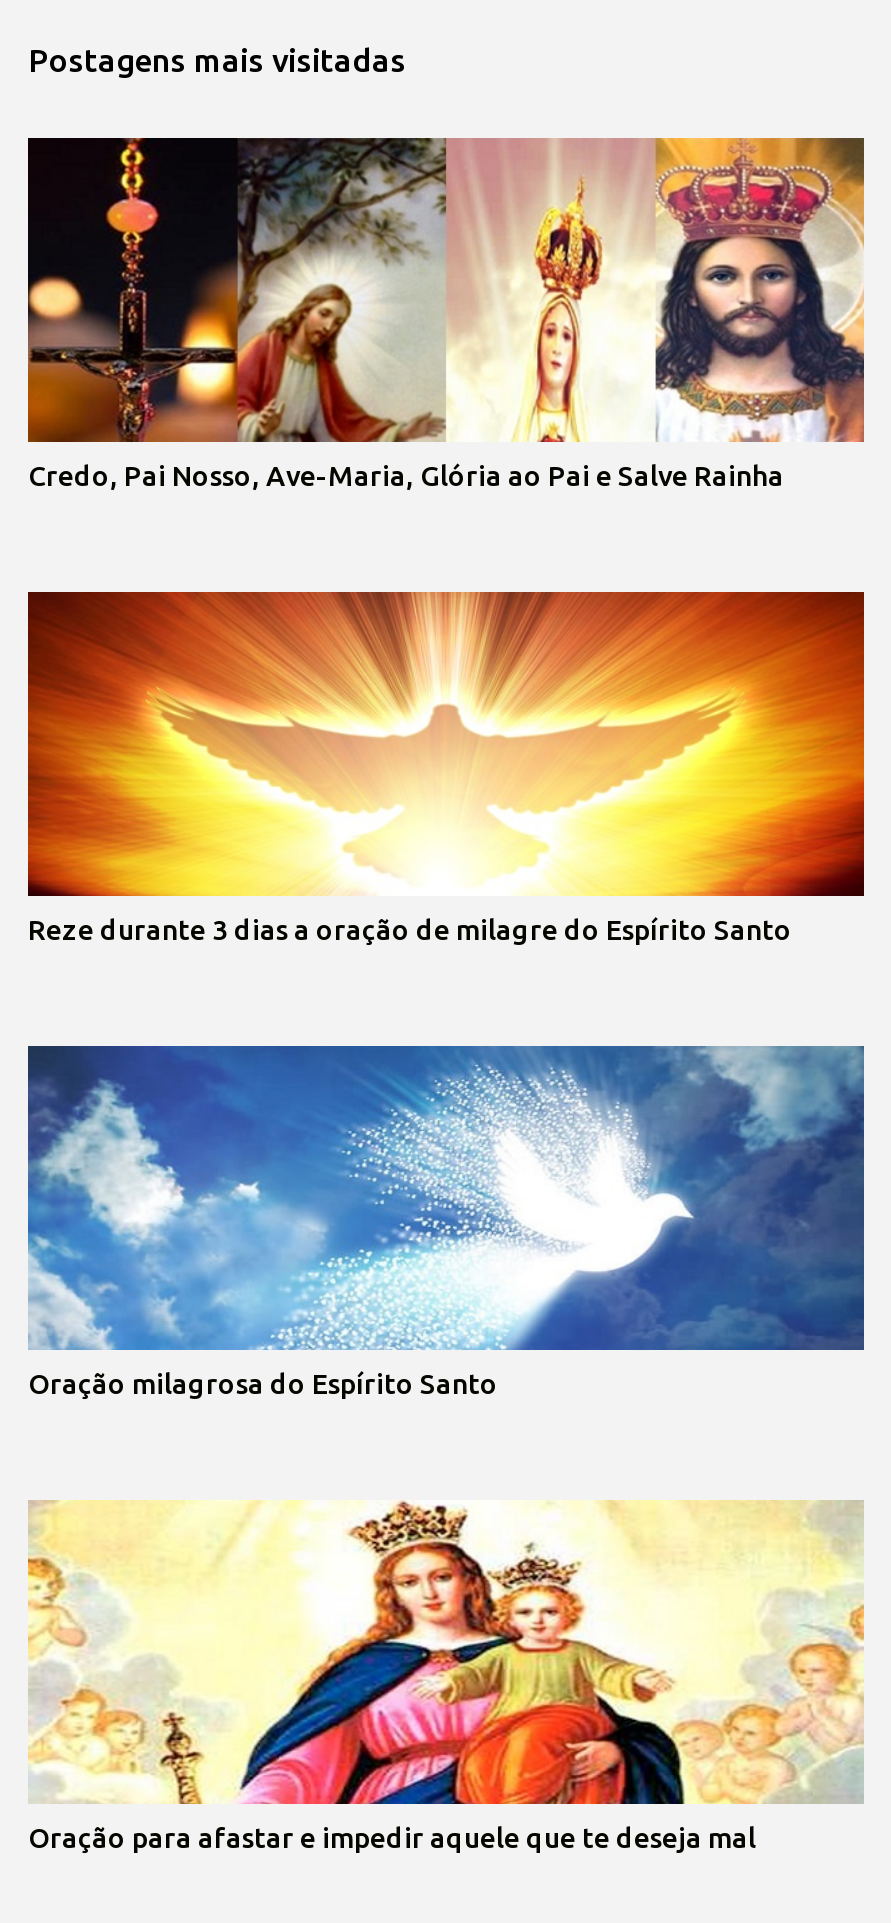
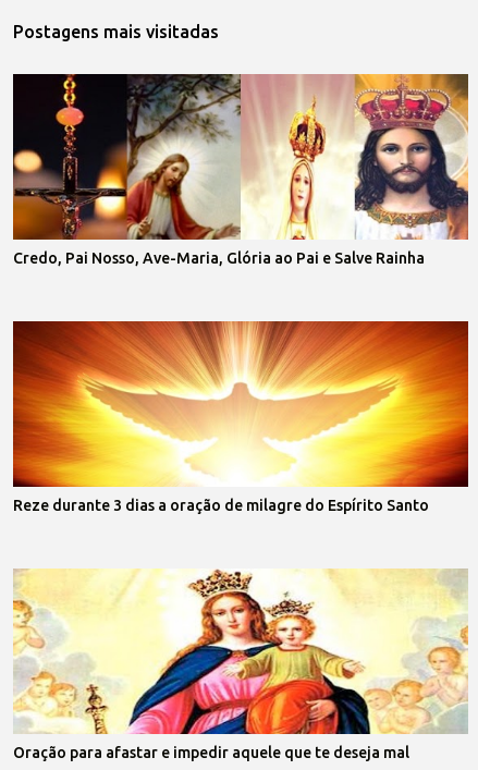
- [image]
- Oração milagrosa do Espírito Santo
